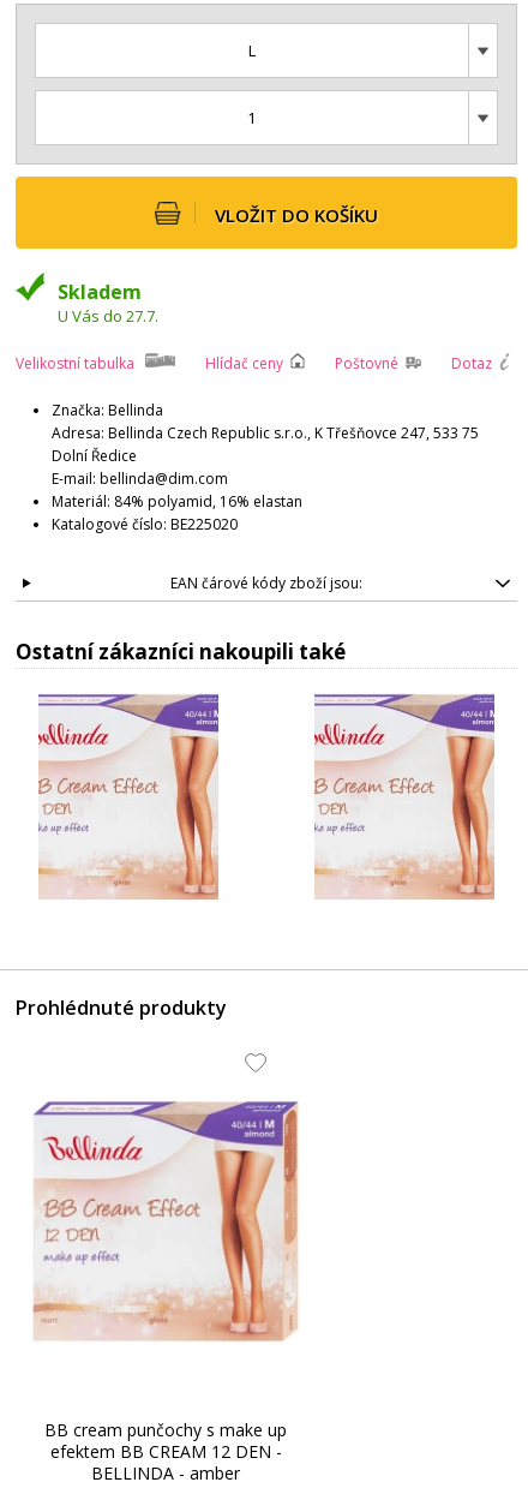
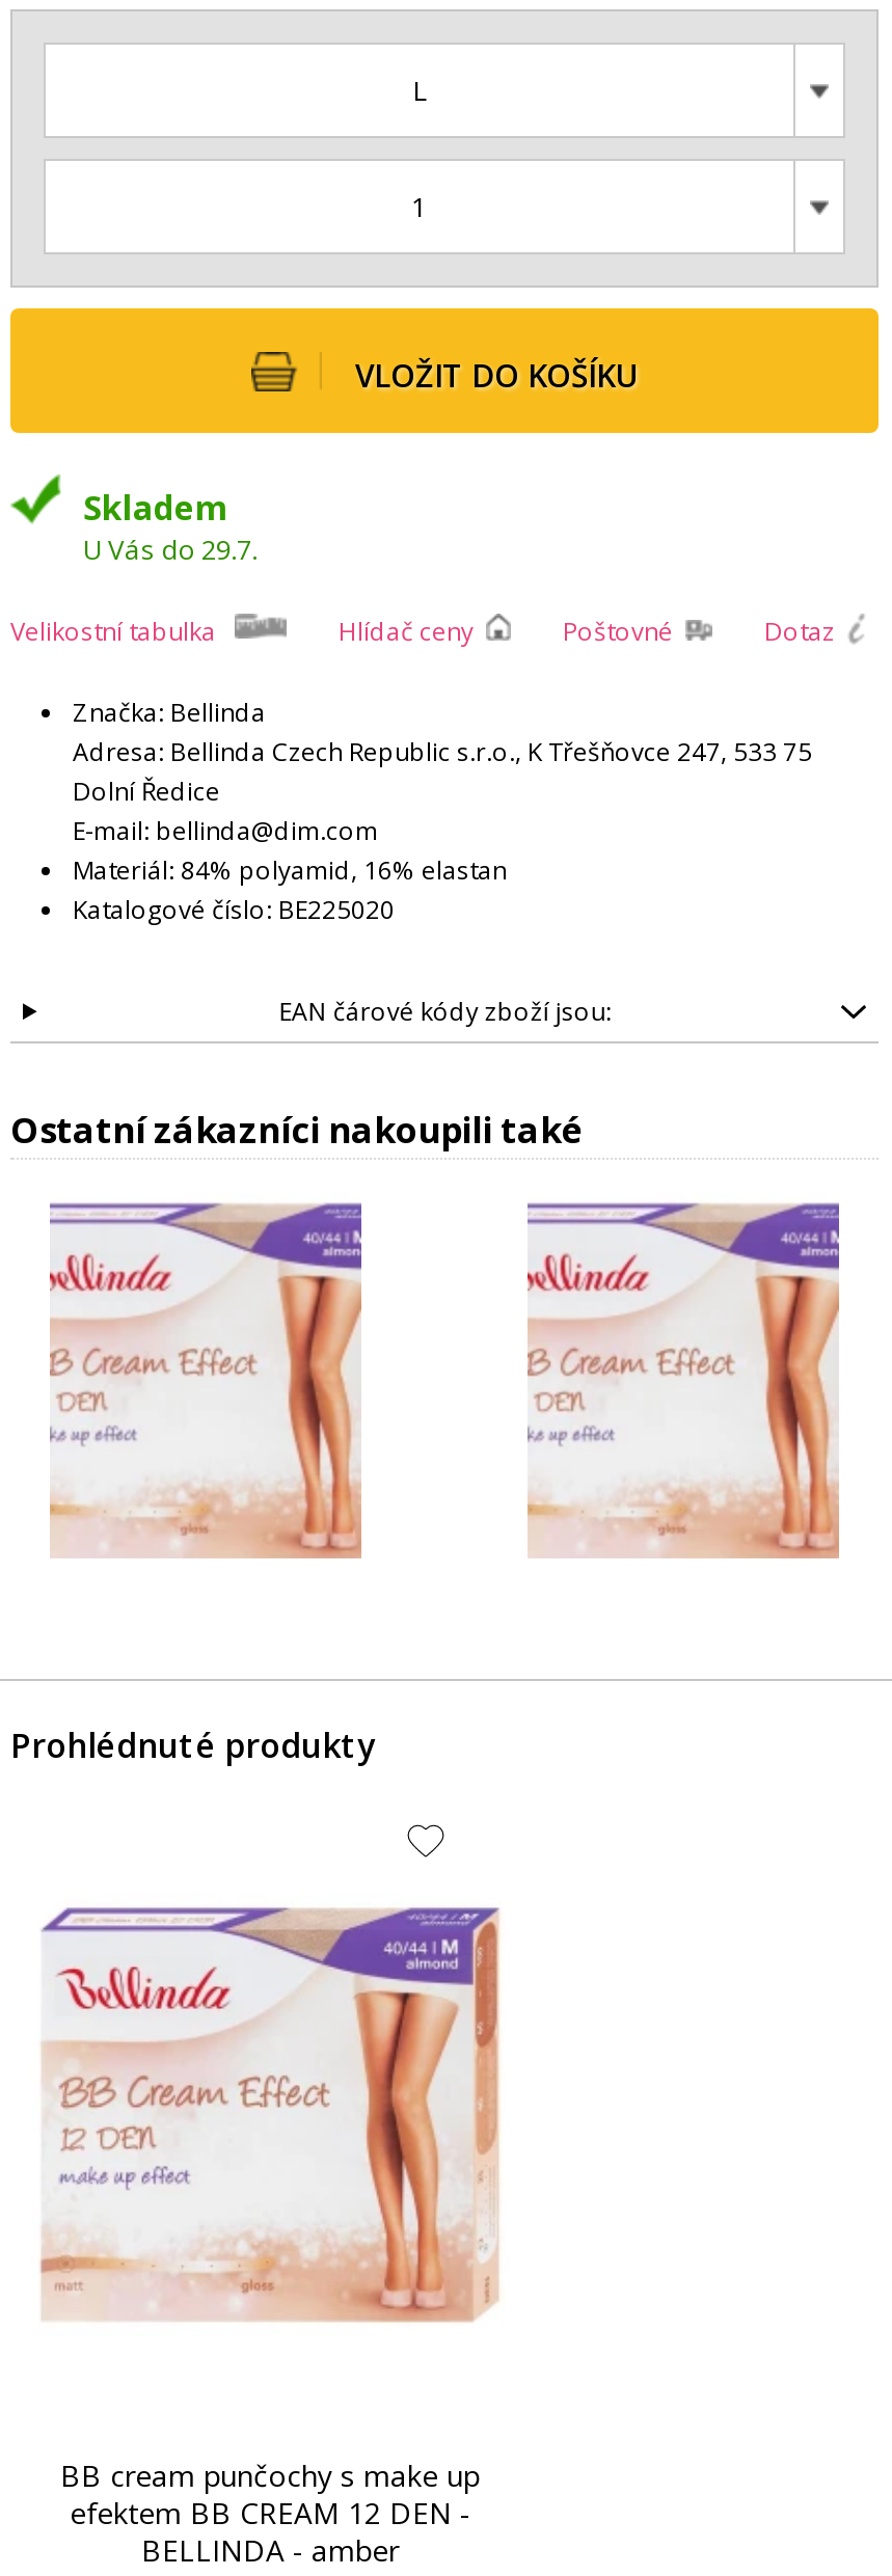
- U Vás do 27.7.
+ U Vás do 29.7.
